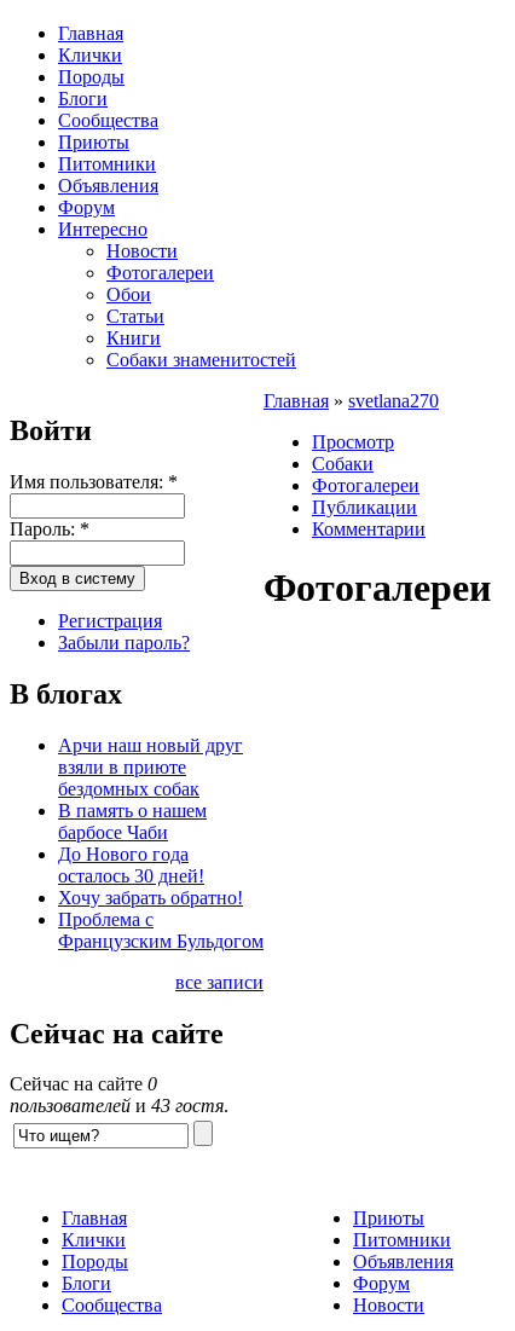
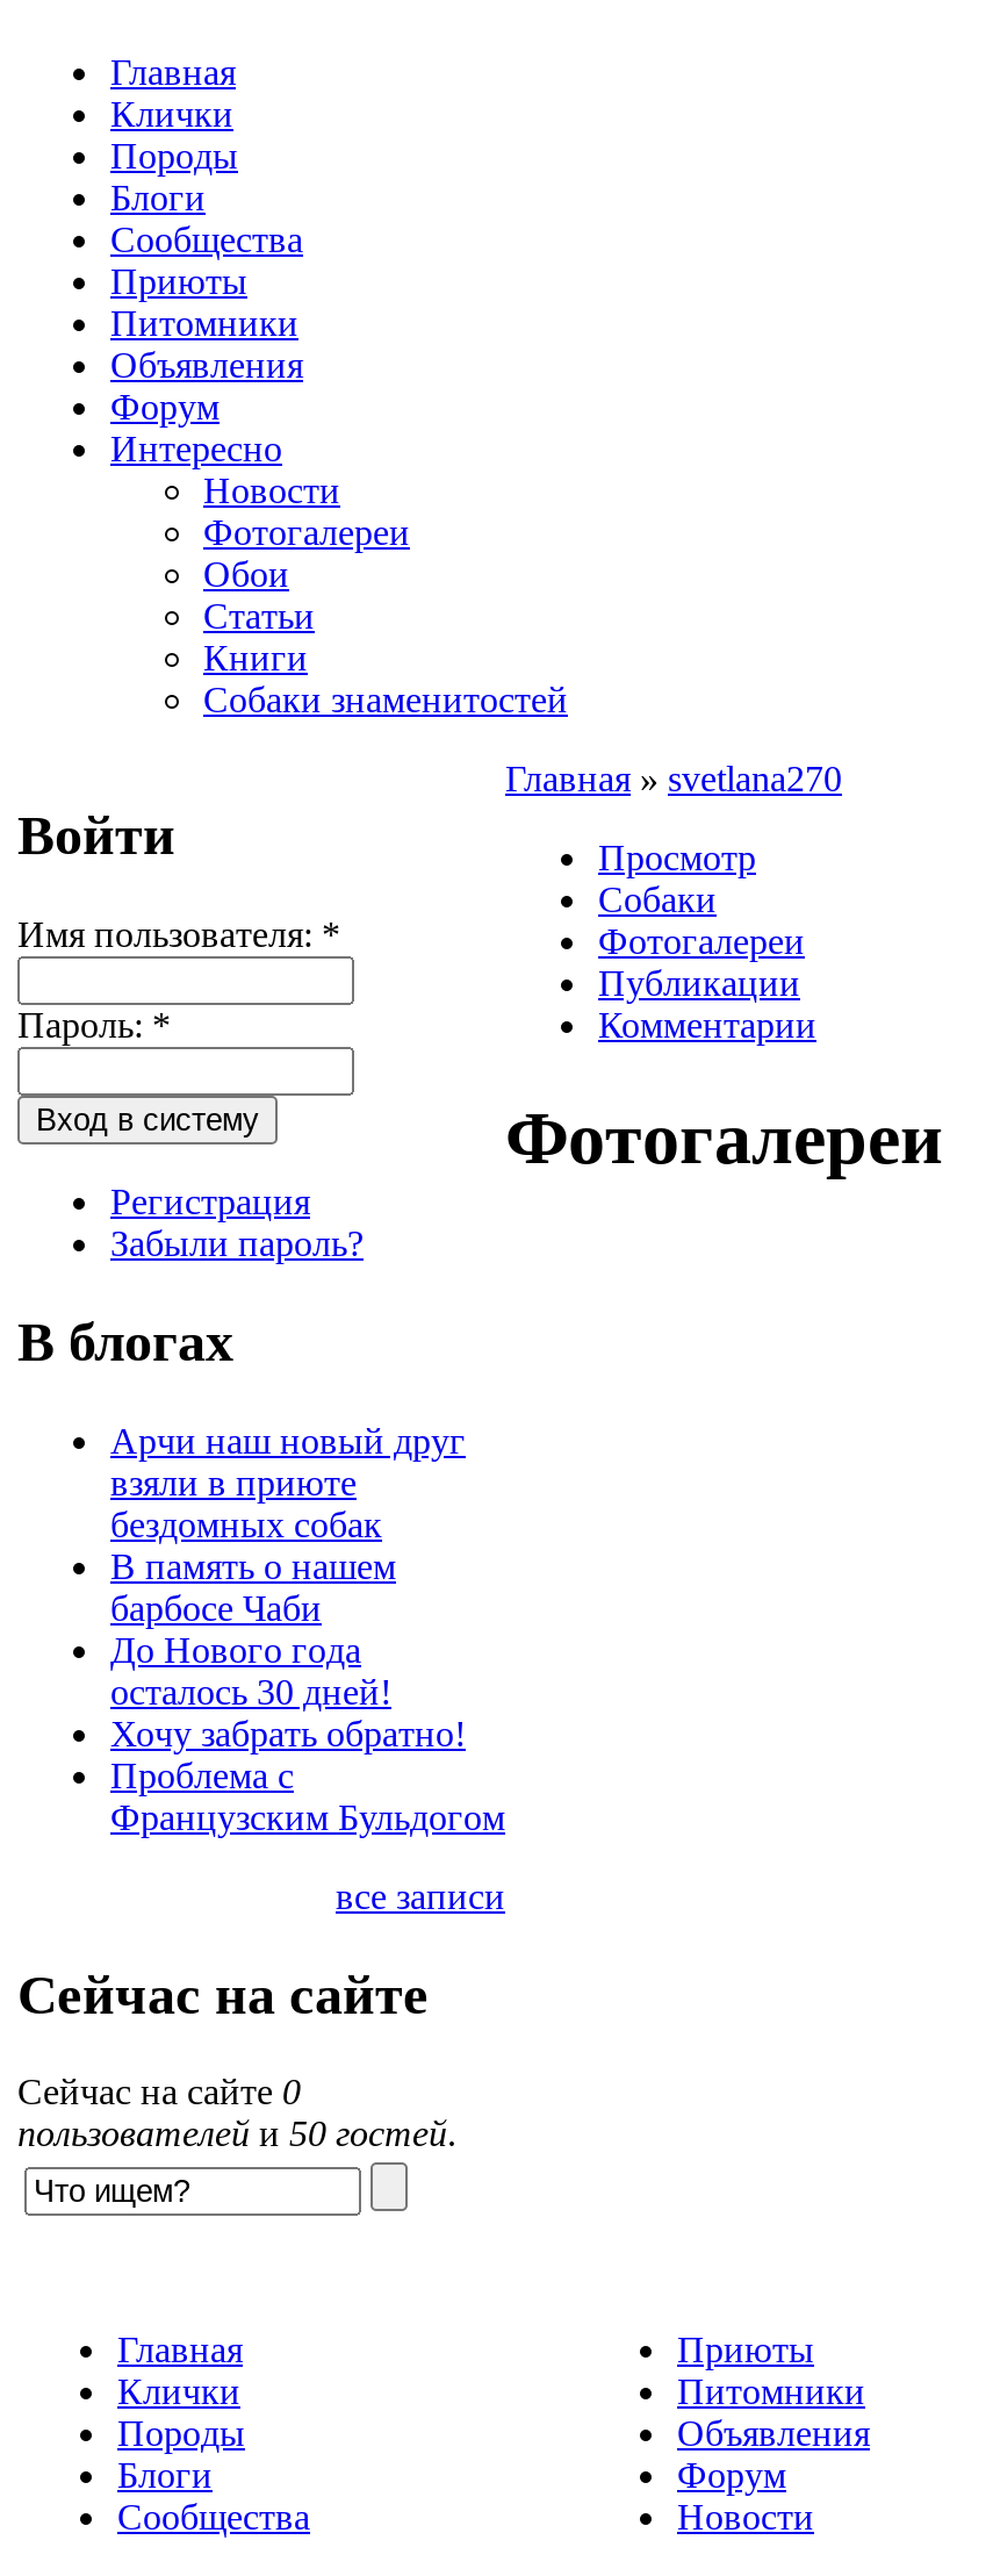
- пользователей и 43 гостя.
+ пользователей и 50 гостей.
